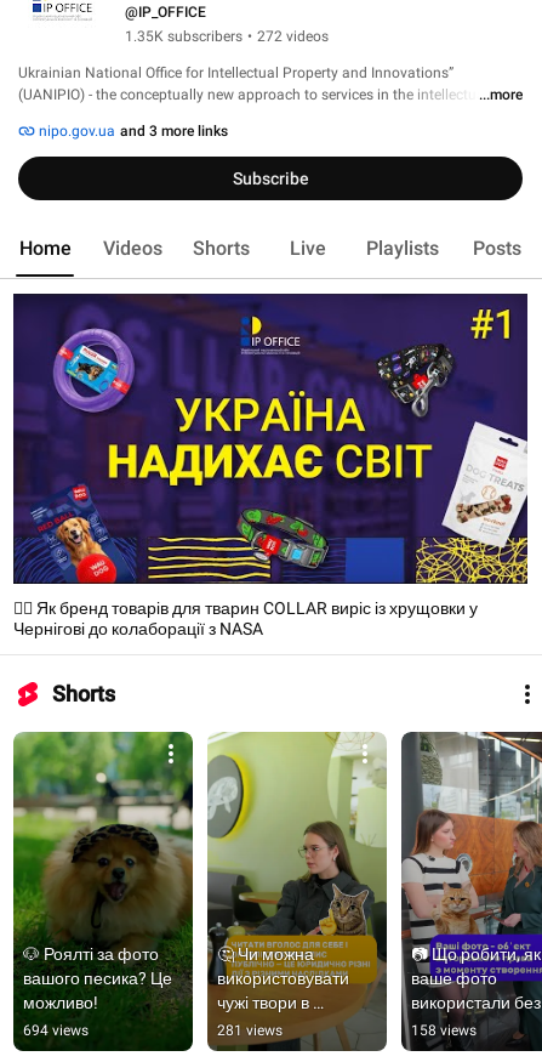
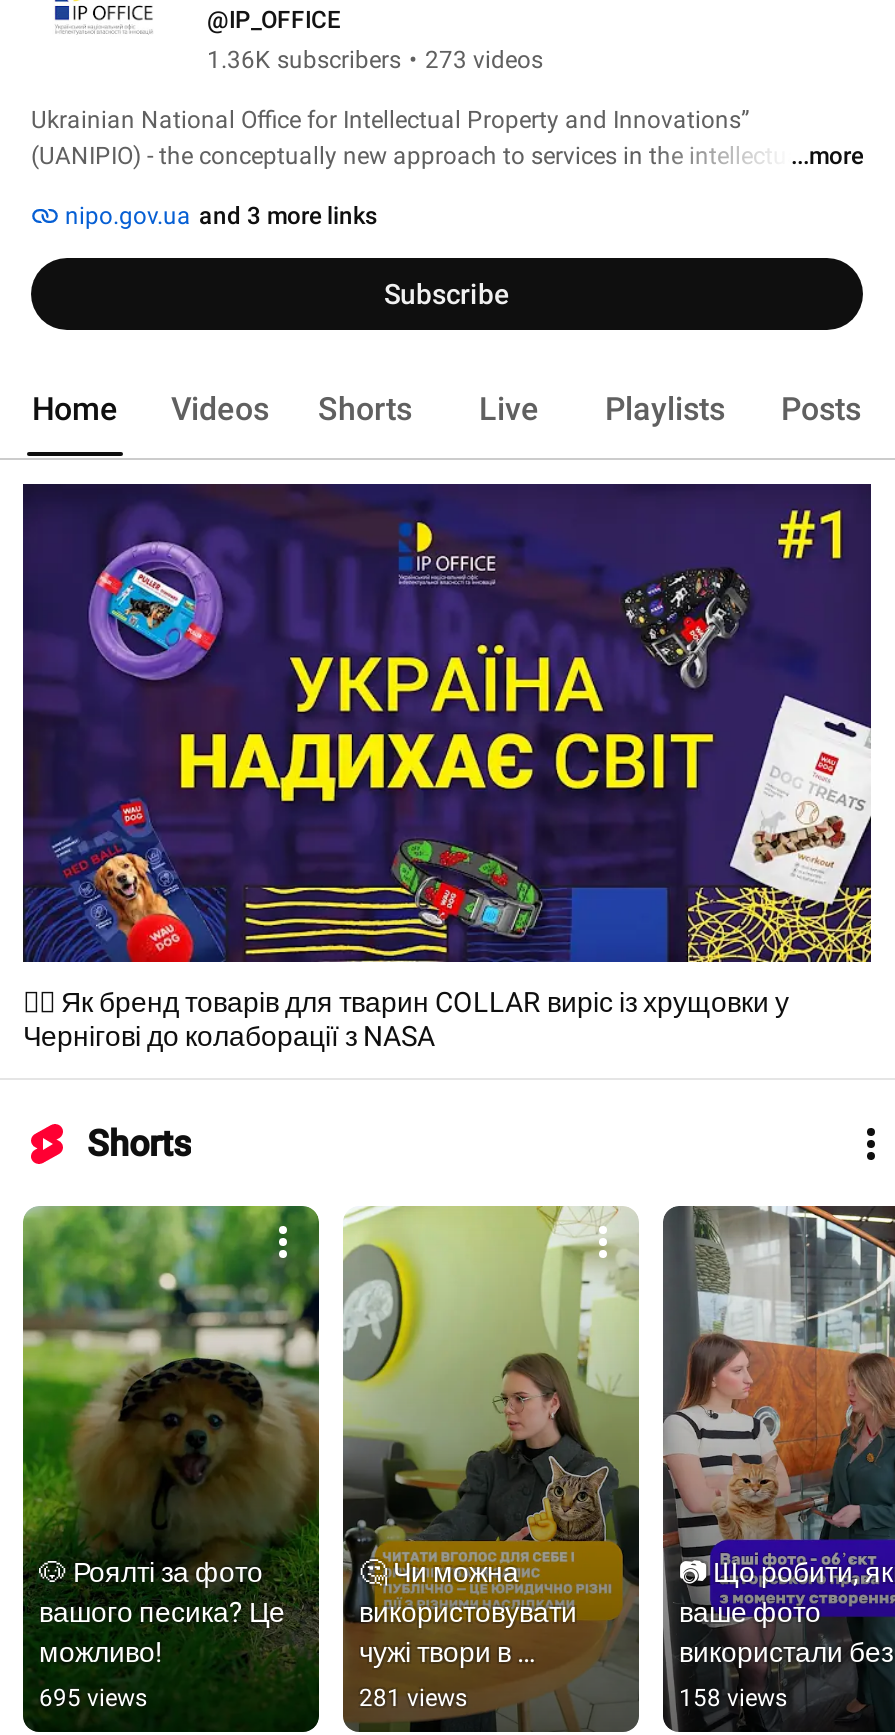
- 1.35K subscribers • 272 videos
+ 1.36K subscribers • 273 videos

- 694 views
+ 695 views
